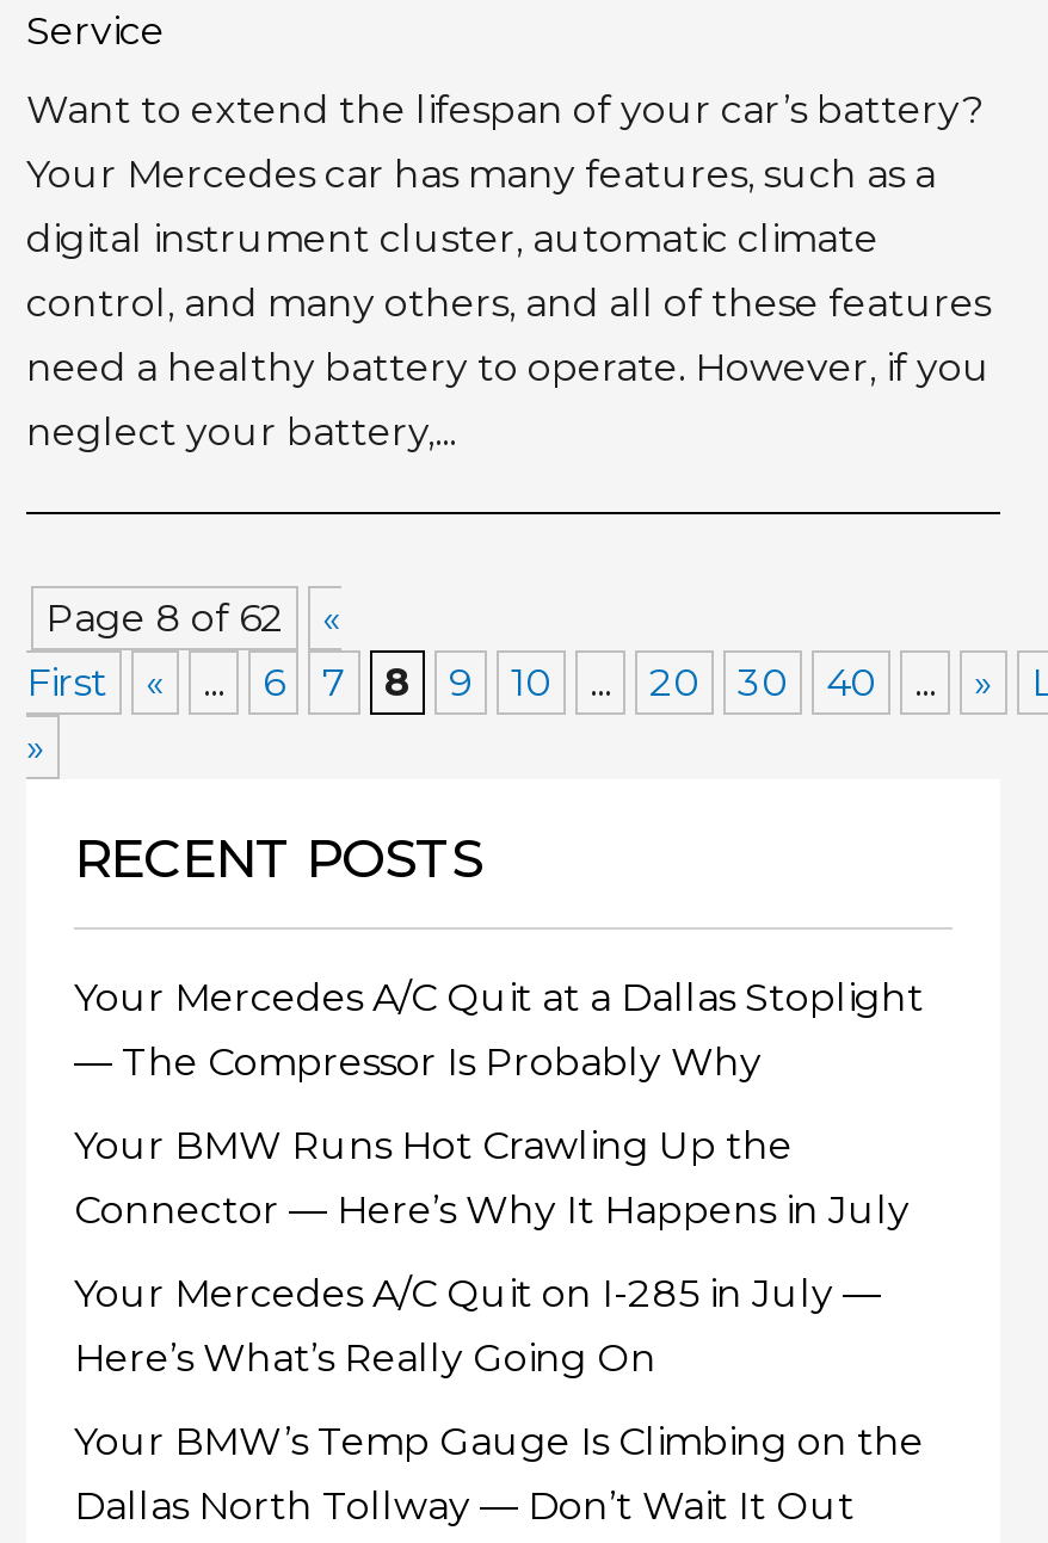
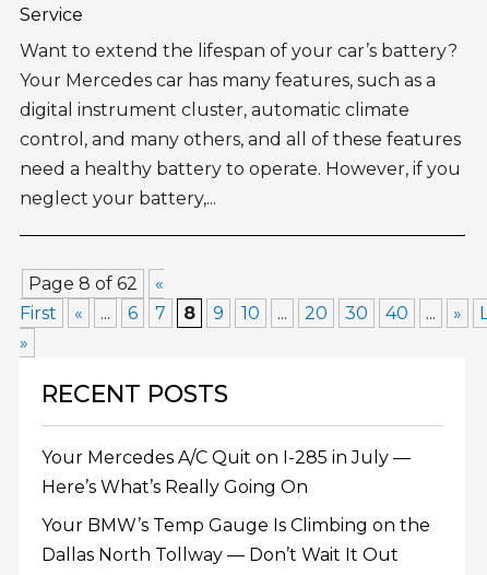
- Your Mercedes A/C Quit at a Dallas Stoplight
- — The Compressor Is Probably Why
- Your BMW Runs Hot Crawling Up the
- Connector — Here’s Why It Happens in July
